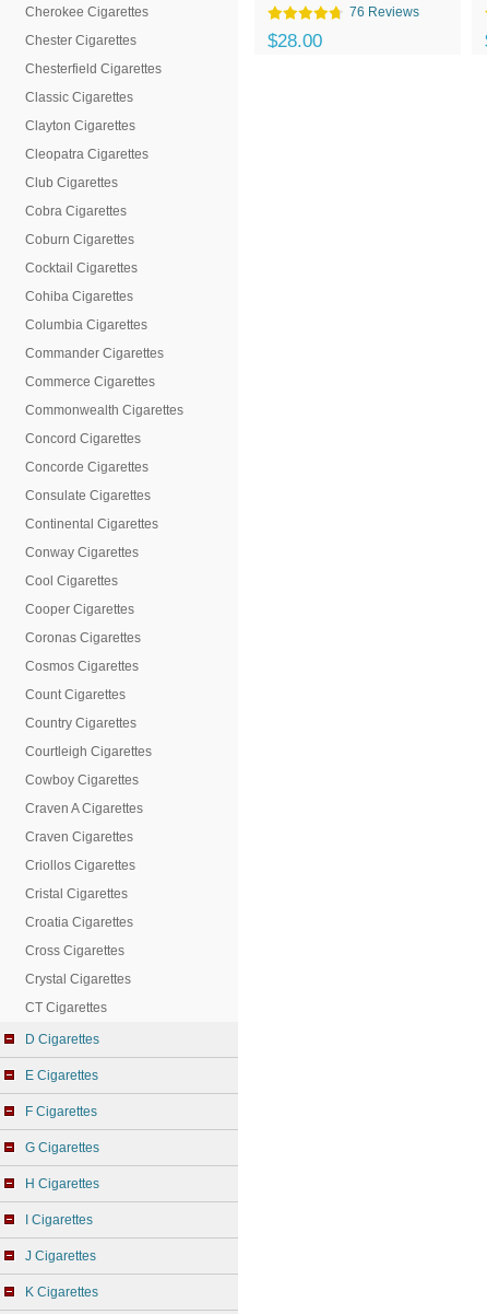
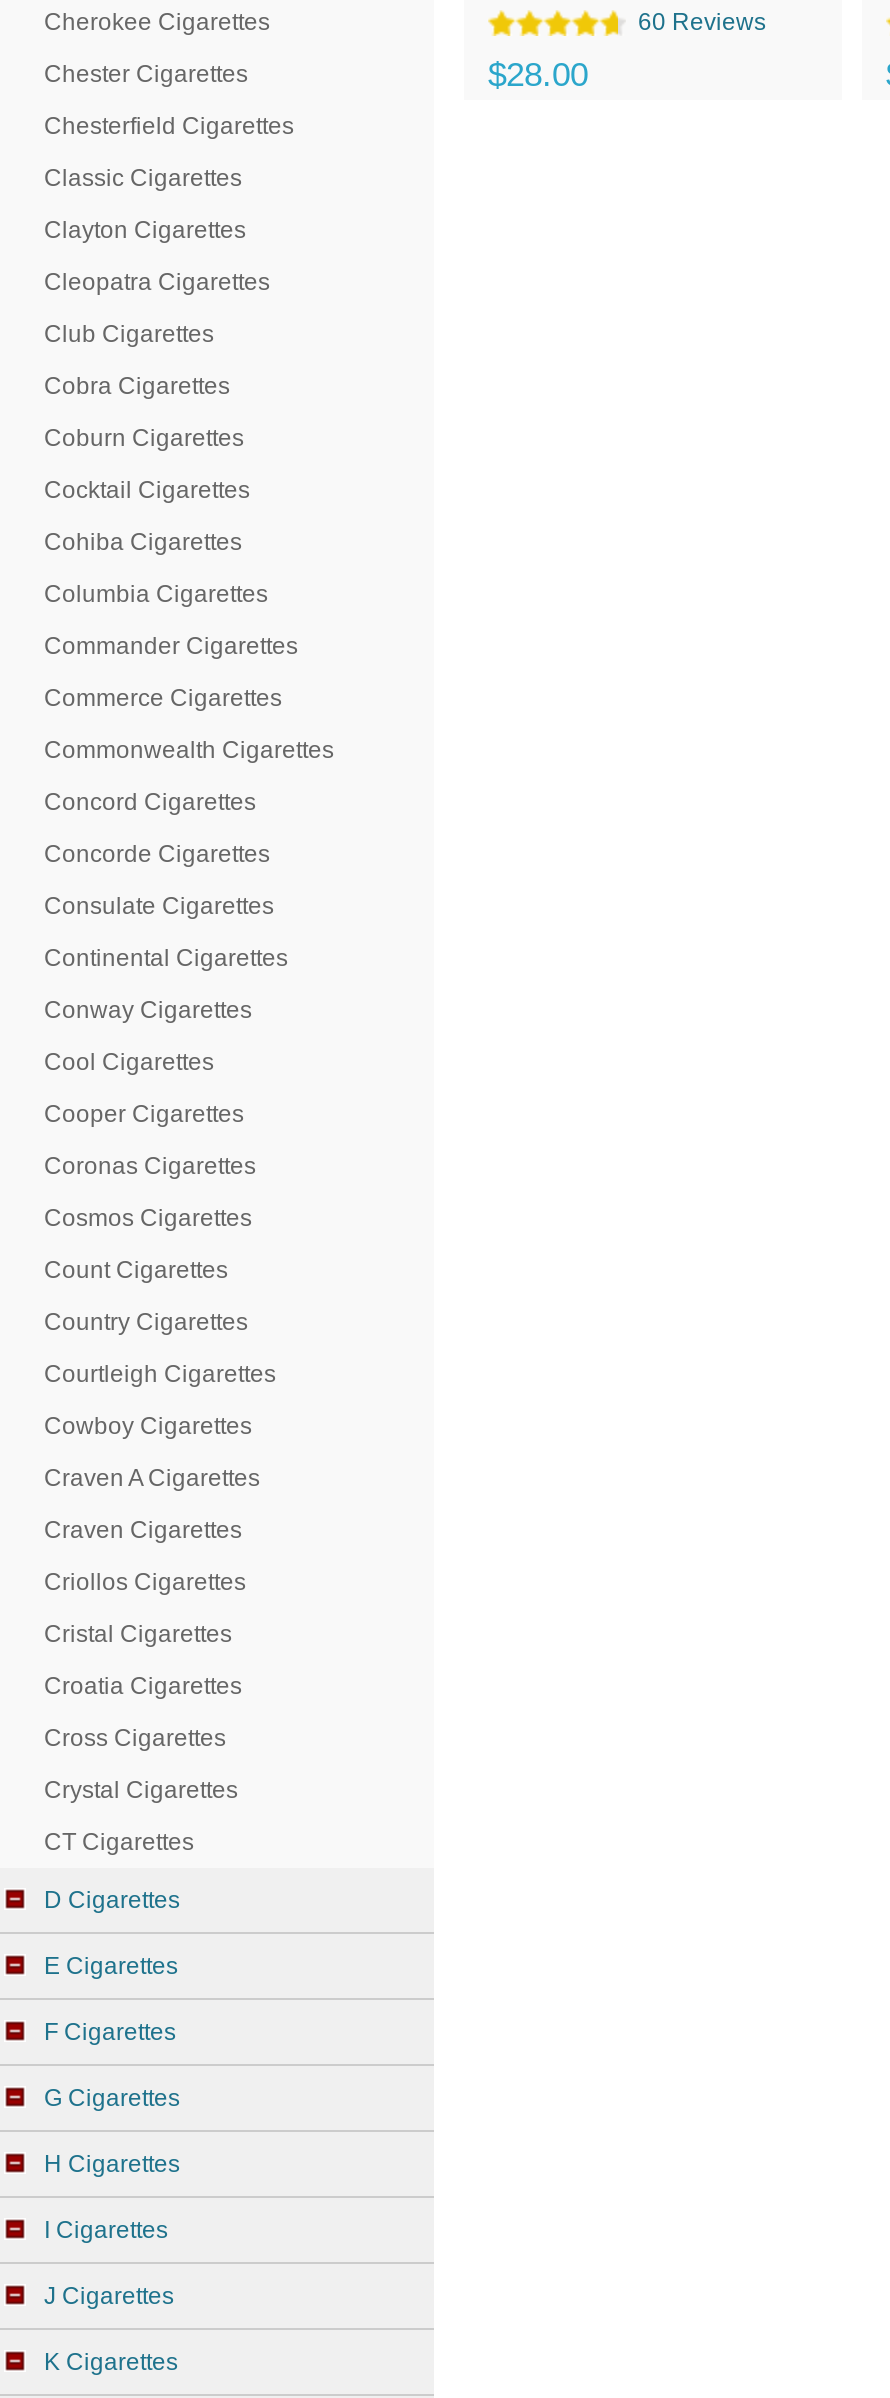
- 76 Reviews
+ 60 Reviews
